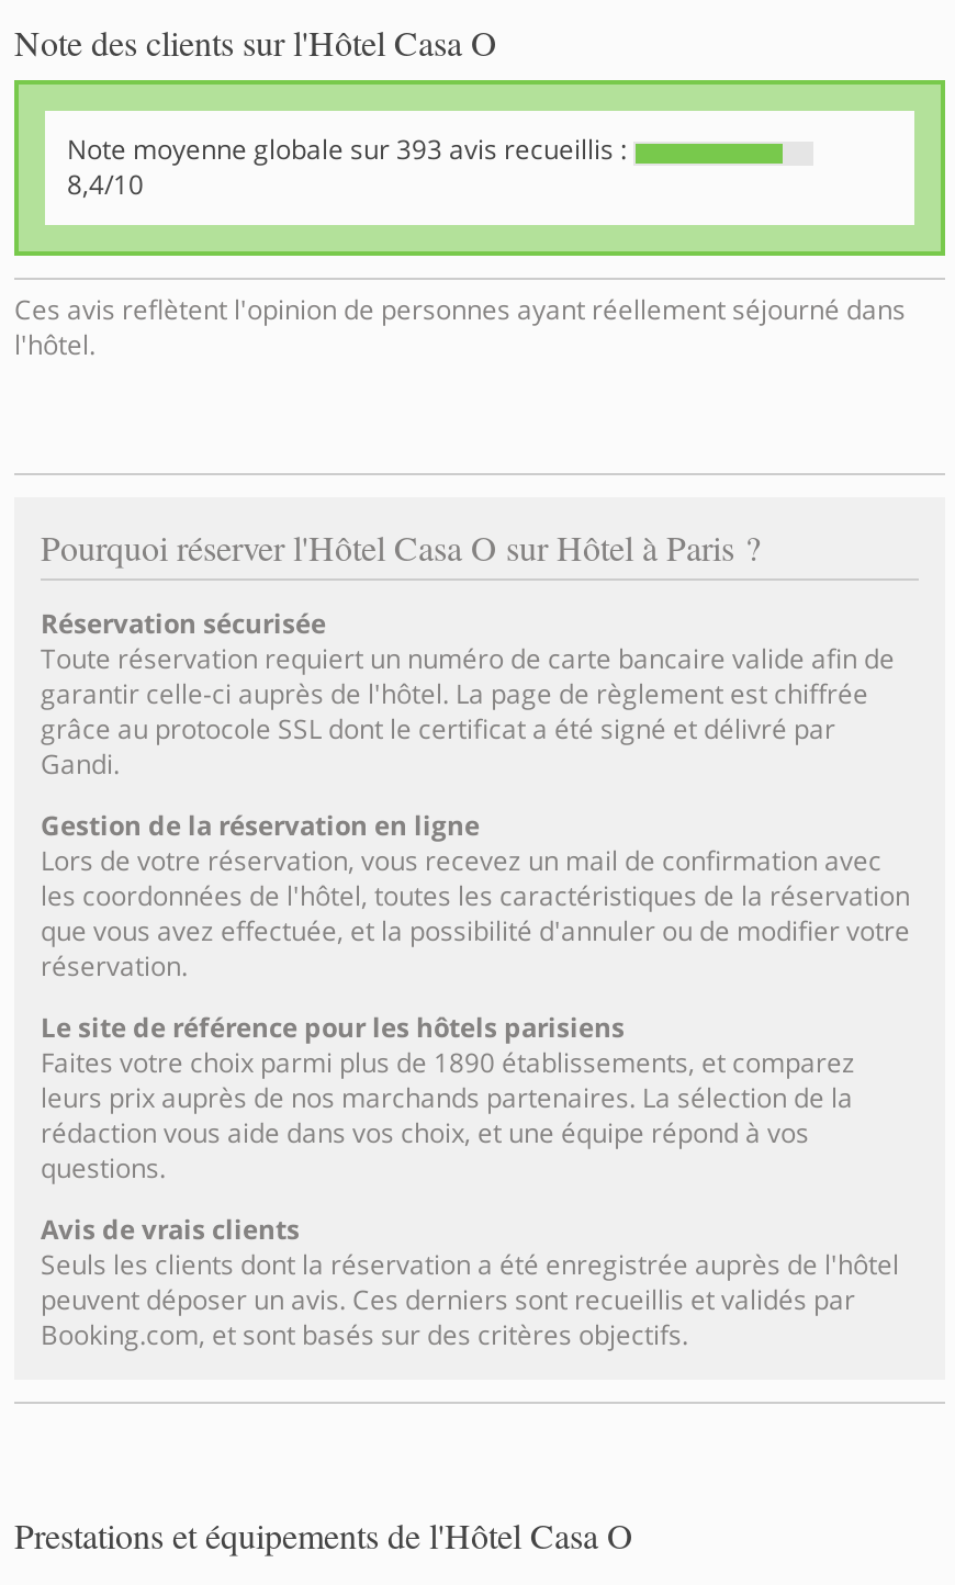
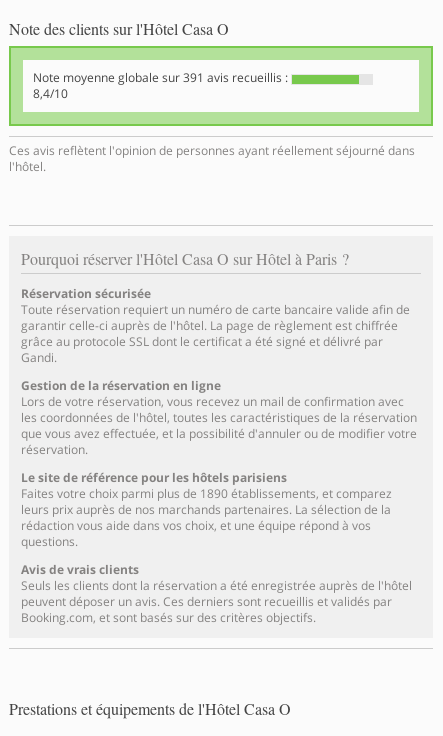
- Note moyenne globale sur 393 avis recueillis :
+ Note moyenne globale sur 391 avis recueillis :
